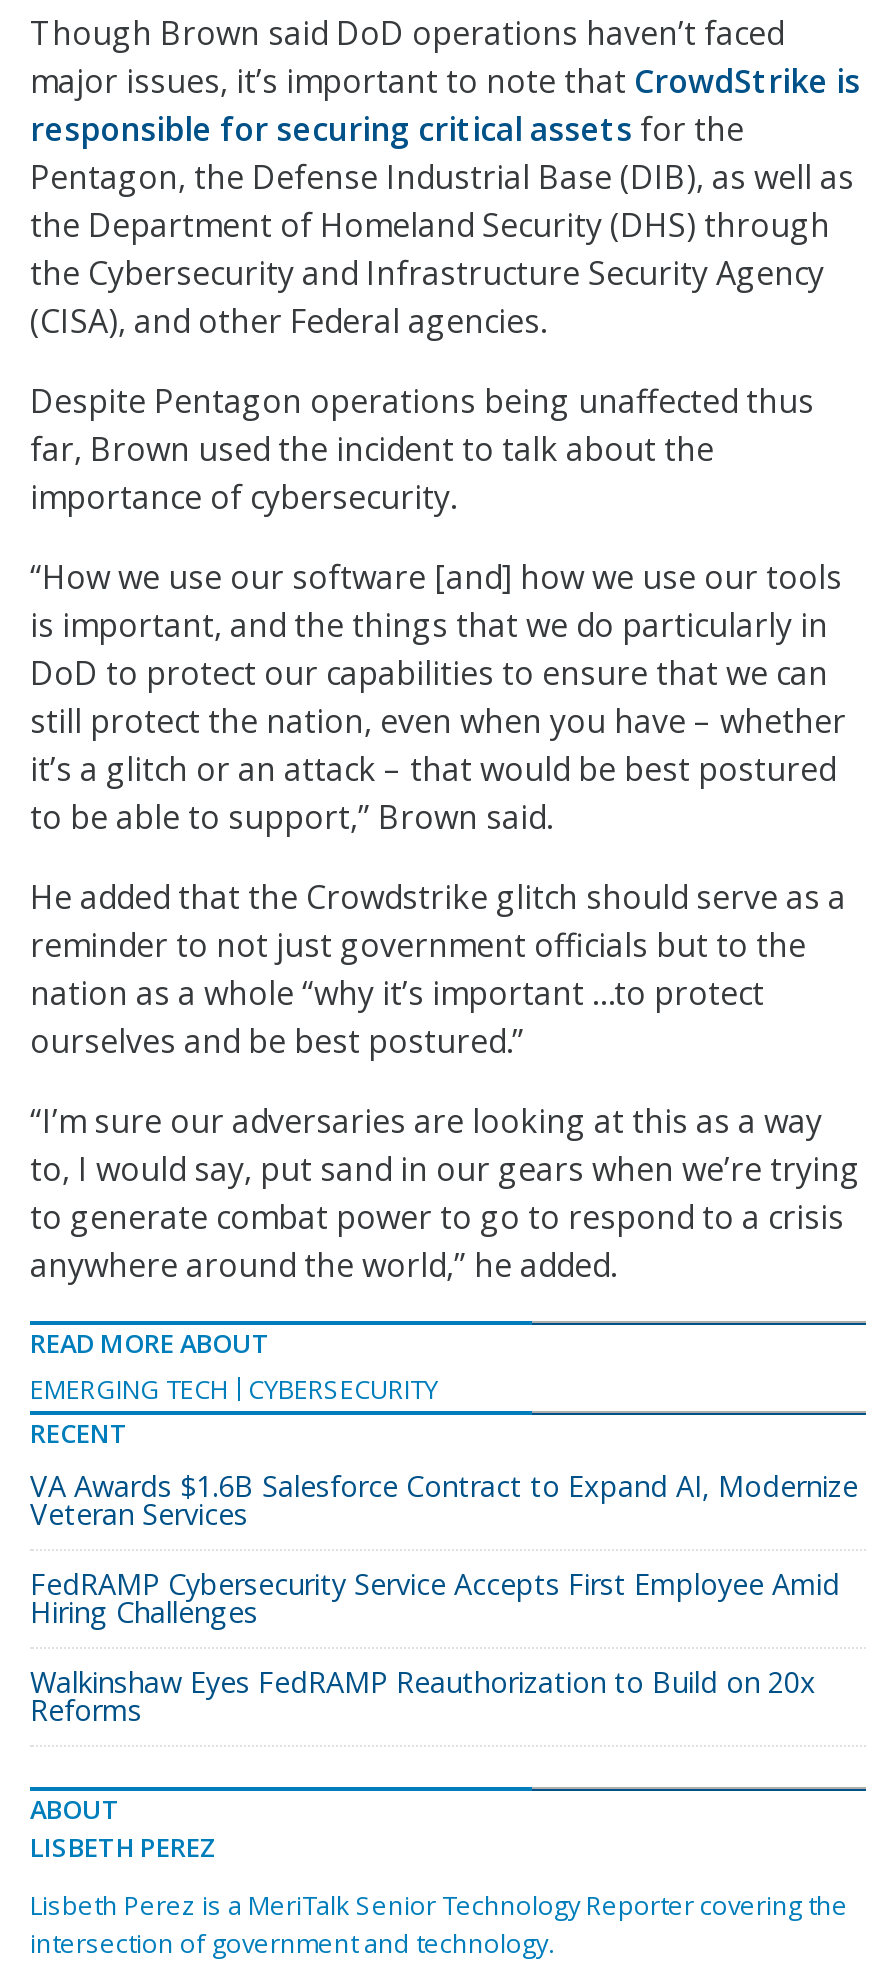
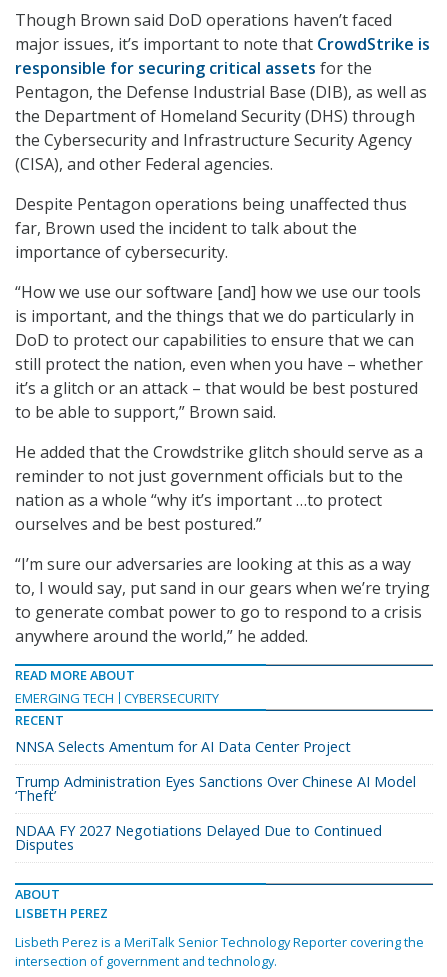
- VA Awards $1.6B Salesforce Contract to Expand AI, Modernize
- Veteran Services
+ NNSA Selects Amentum for AI Data Center Project

- FedRAMP Cybersecurity Service Accepts First Employee Amid
- Hiring Challenges
+ Trump Administration Eyes Sanctions Over Chinese AI Model
+ ‘Theft’

- Walkinshaw Eyes FedRAMP Reauthorization to Build on 20x
- Reforms
+ NDAA FY 2027 Negotiations Delayed Due to Continued
+ Disputes
